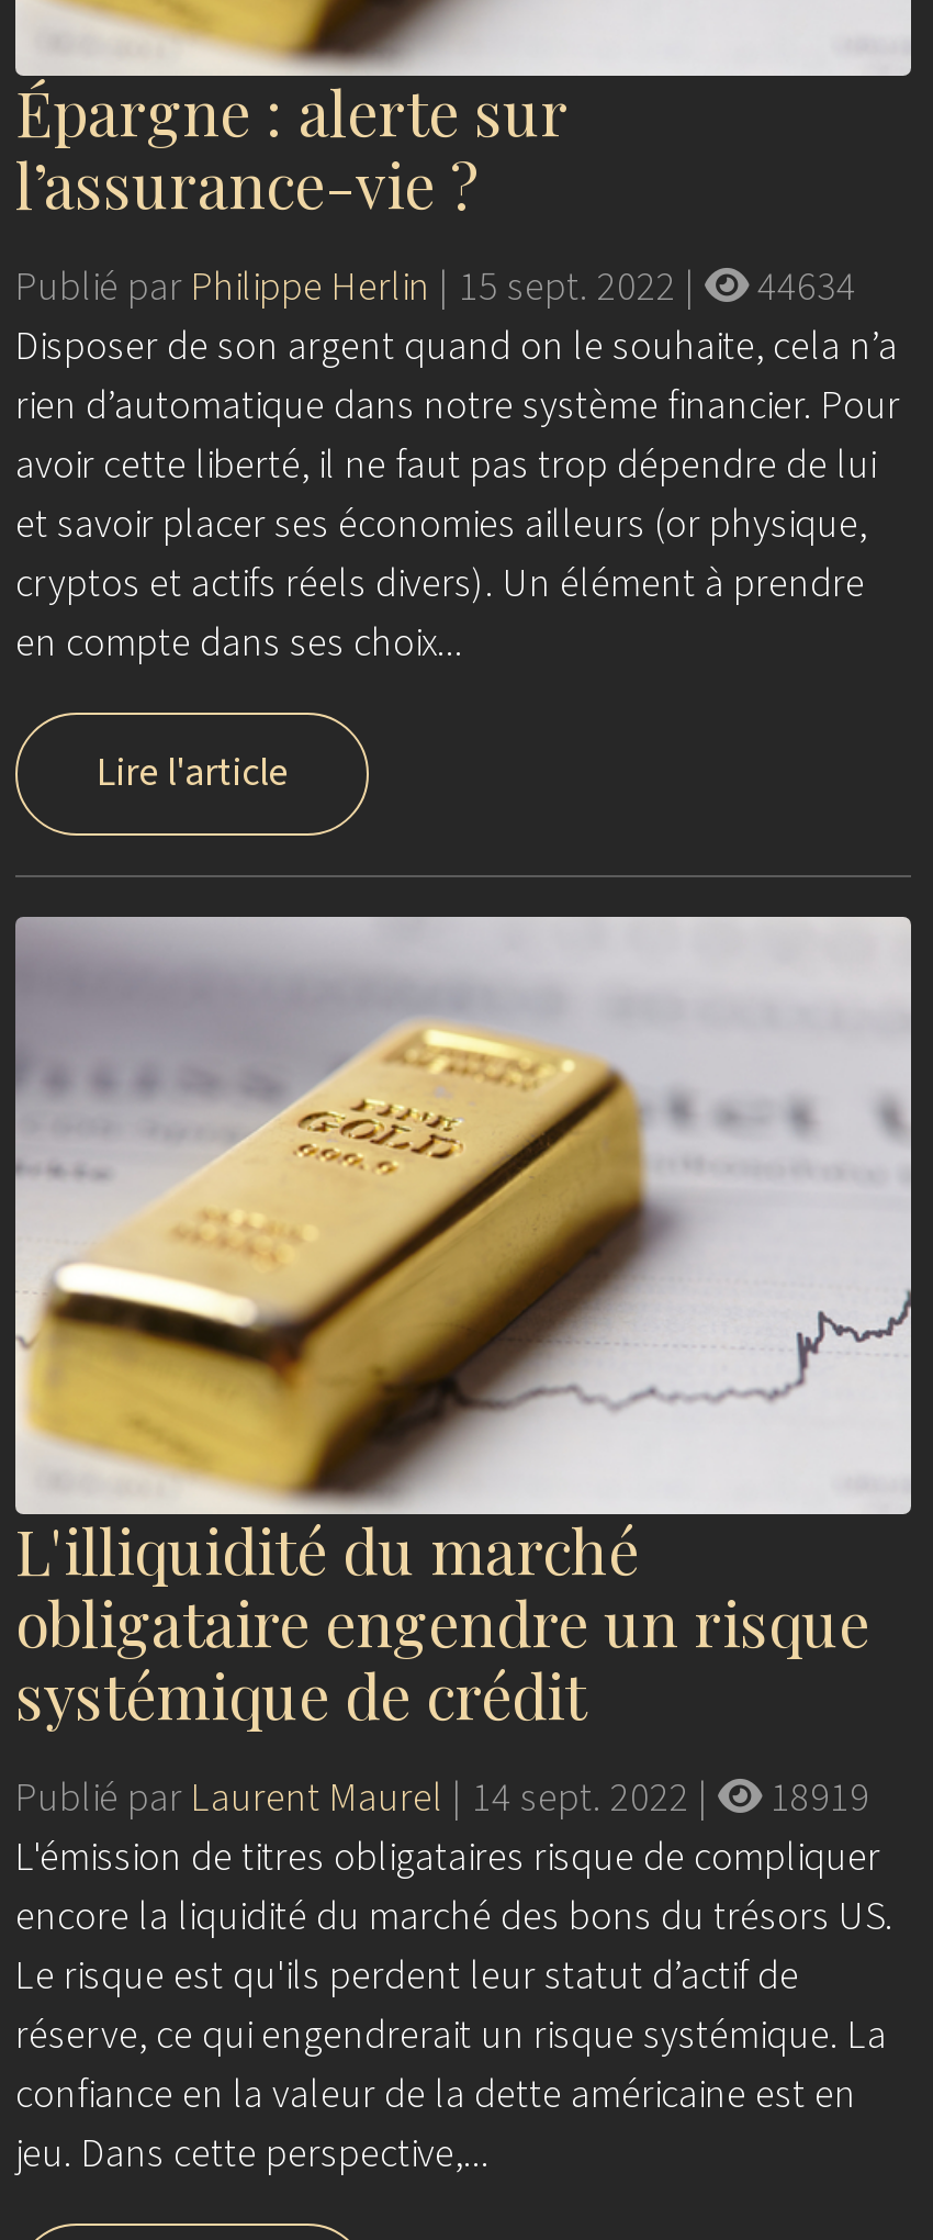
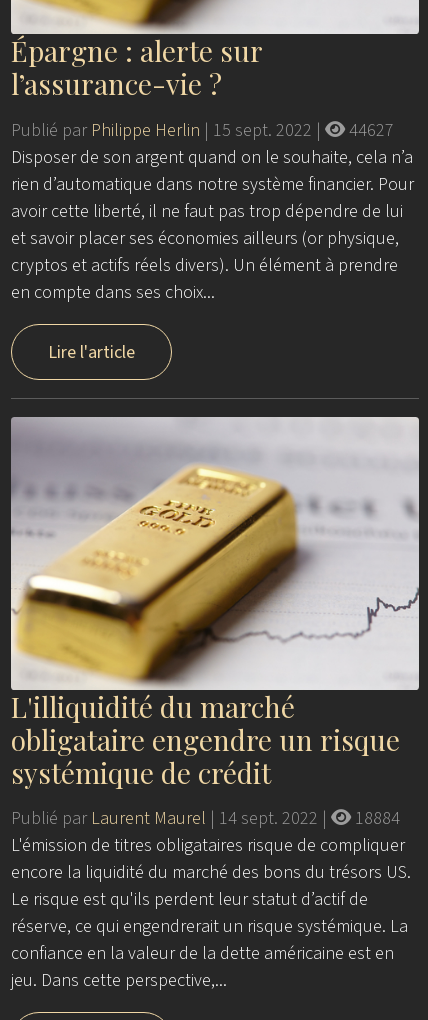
- 44634
+ 44627

- 18919
+ 18884
